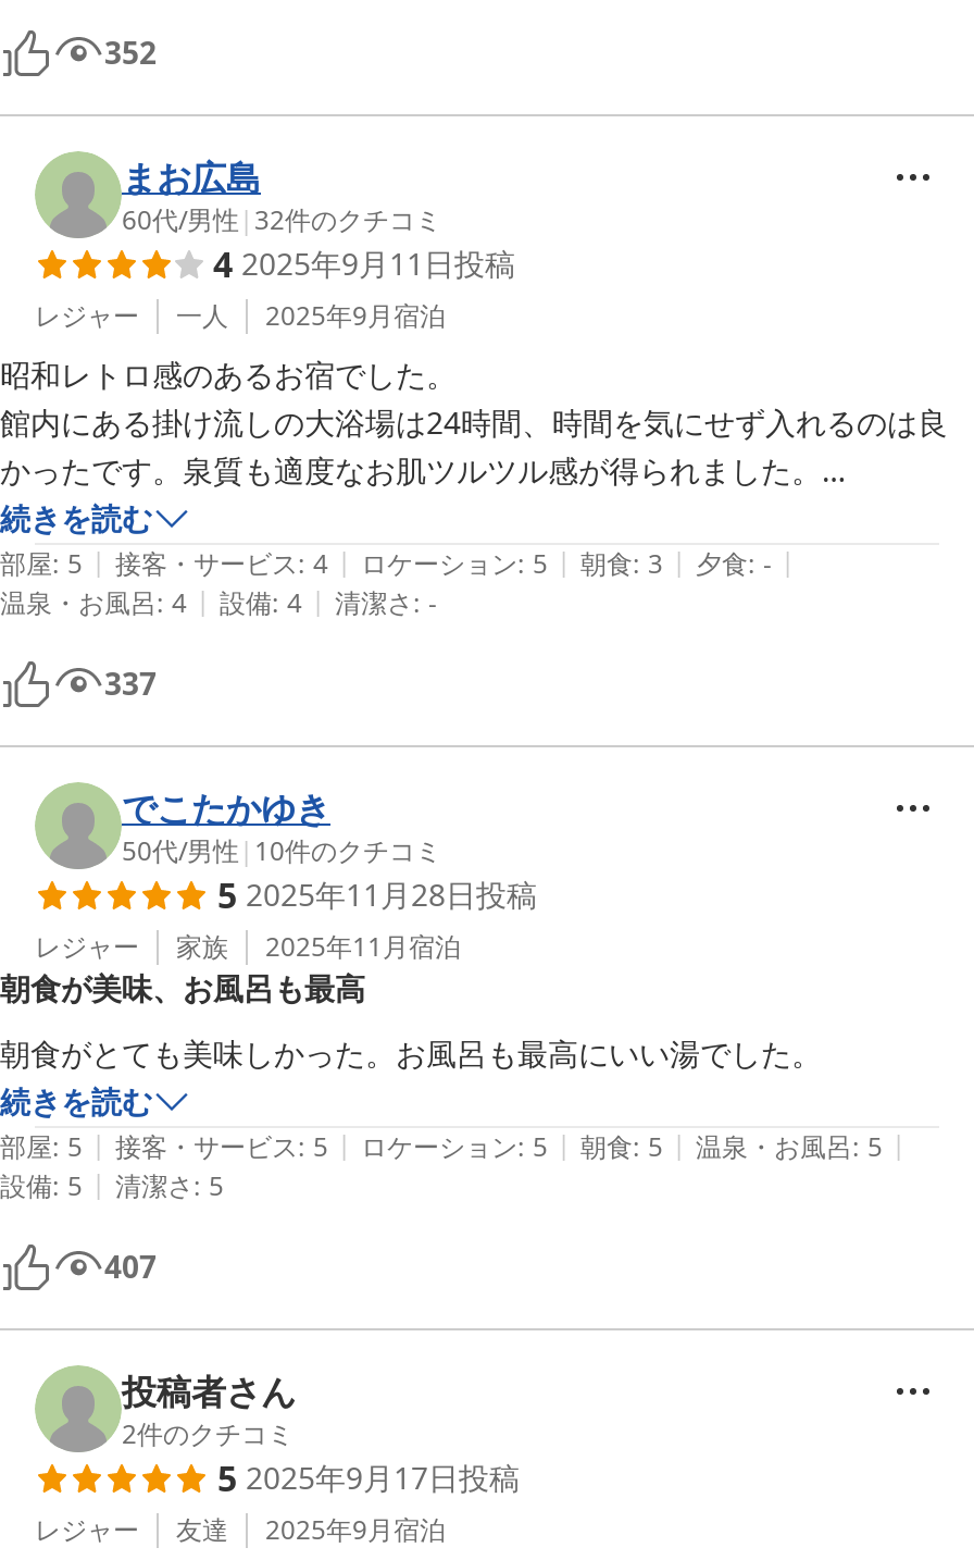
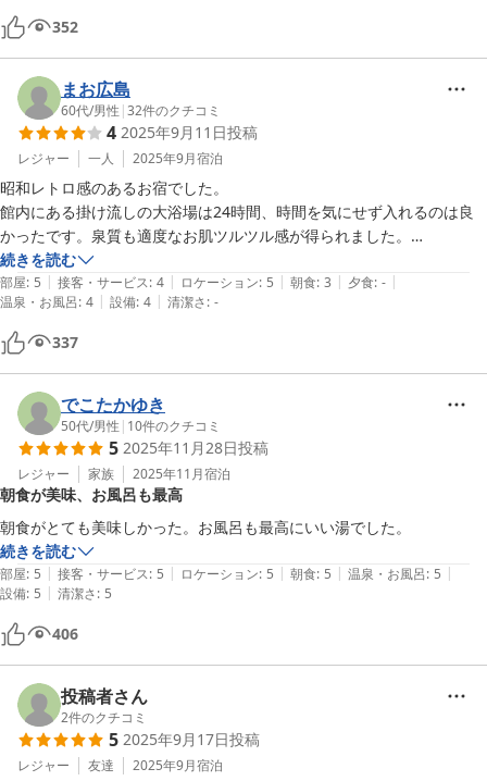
- 407
+ 406
